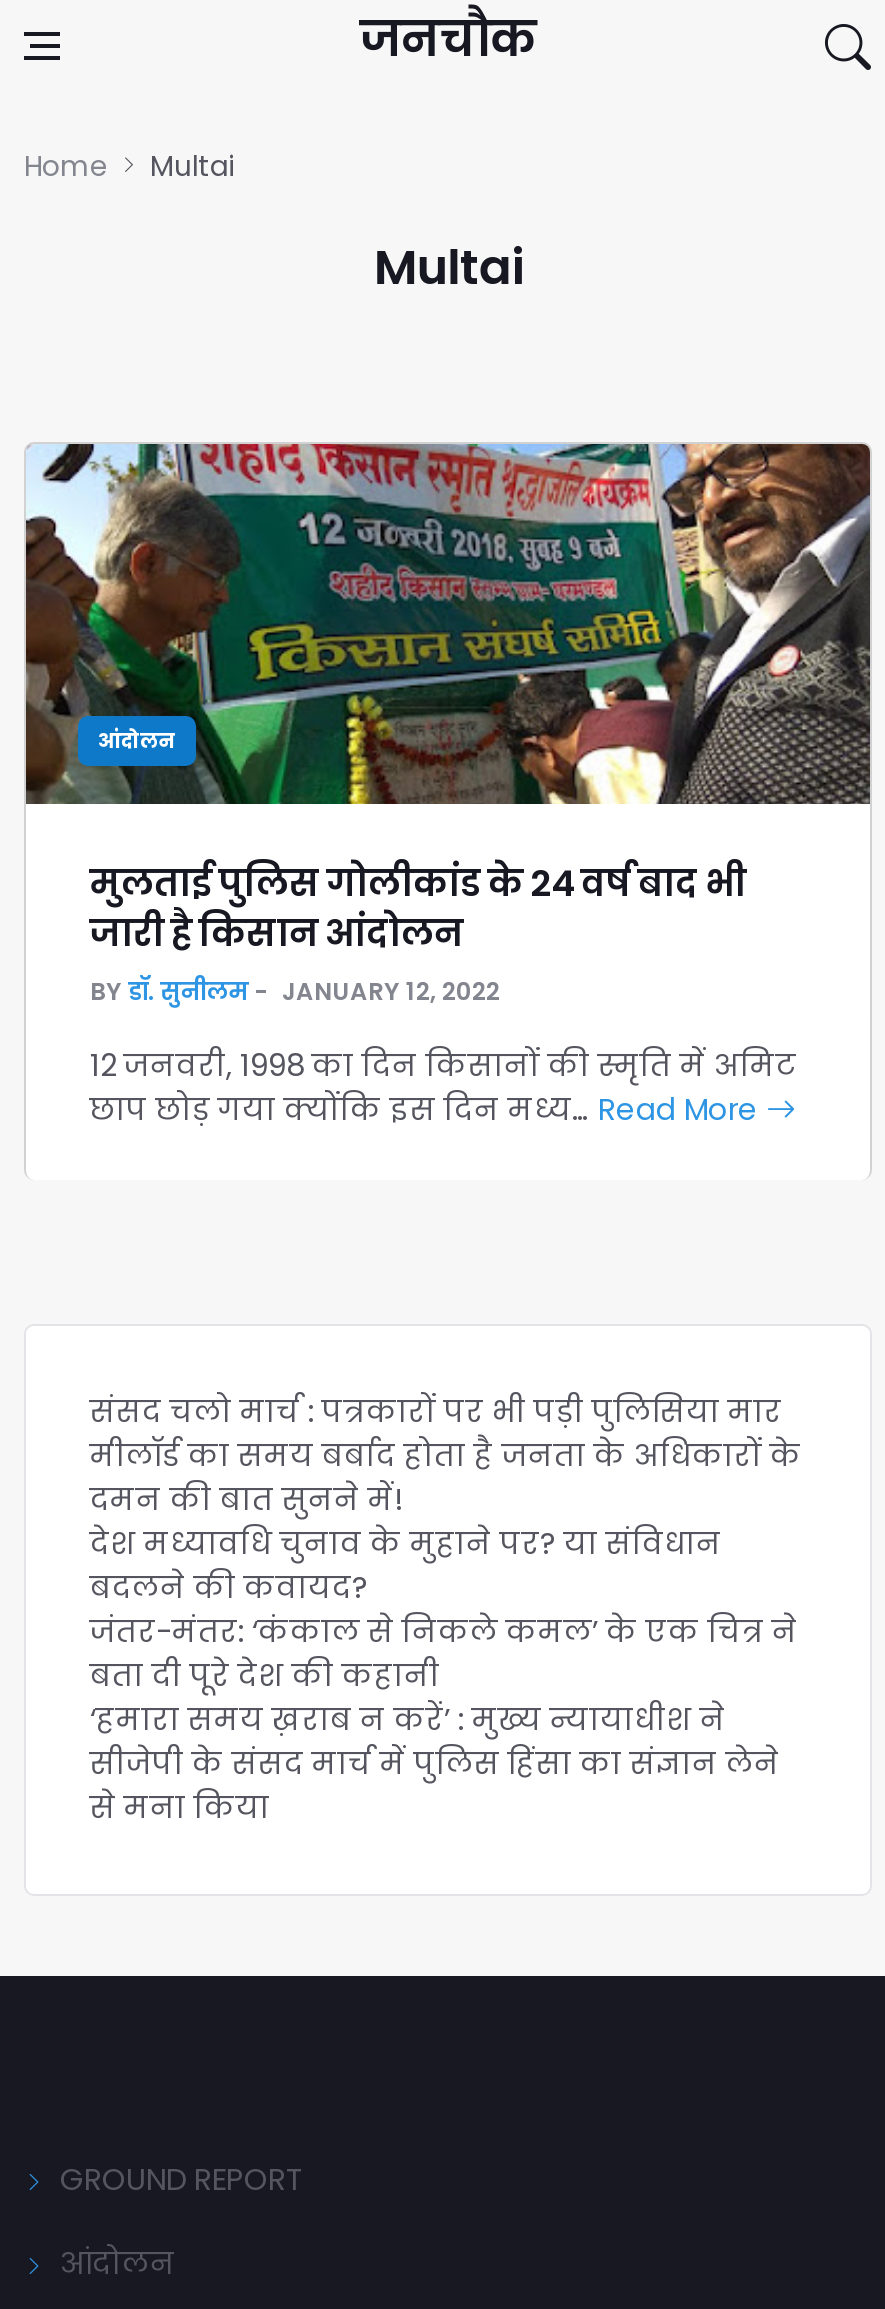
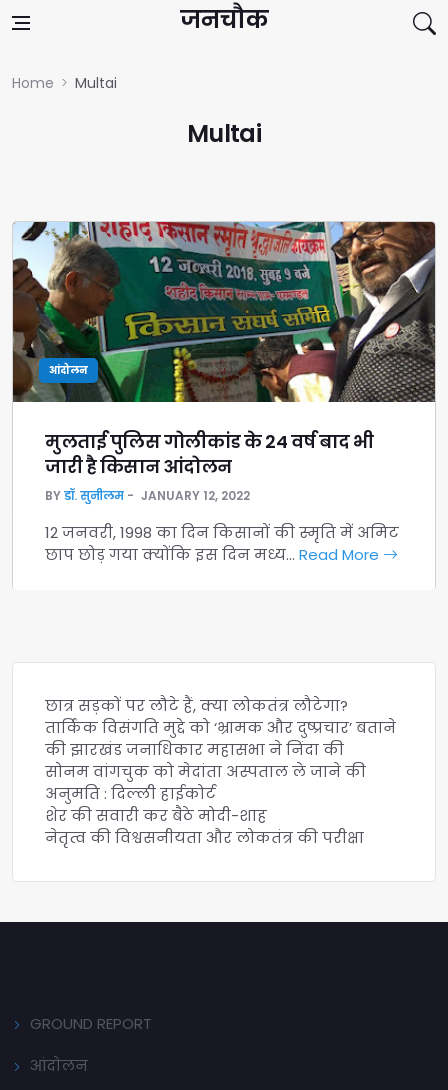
- संसद चलो मार्च : पत्रकारों पर भी पड़ी पुलिसिया मार
- मीलॉर्ड का समय बर्बाद होता है जनता के अधिकारों के
- दमन की बात सुनने में!
- देश मध्यावधि चुनाव के मुहाने पर? या संविधान
- बदलने की कवायद?
- जंतर-मंतर: ‘कंकाल से निकले कमल’ के एक चित्र ने
- बता दी पूरे देश की कहानी
- ‘हमारा समय ख़राब न करें’ : मुख्य न्यायाधीश ने
- सीजेपी के संसद मार्च में पुलिस हिंसा का संज्ञान लेने
- से मना किया
+ छात्र सड़कों पर लौटे हैं, क्या लोकतंत्र लौटेगा?
+ तार्किक विसंगति मुद्दे को ‘भ्रामक और दुष्प्रचार’ बताने
+ की झारखंड जनाधिकार महासभा ने निंदा की
+ सोनम वांगचुक को मेदांता अस्पताल ले जाने की
+ अनुमति : दिल्ली हाईकोर्ट
+ शेर की सवारी कर बैठे मोदी-शाह
+ नेतृत्व की विश्वसनीयता और लोकतंत्र की परीक्षा
